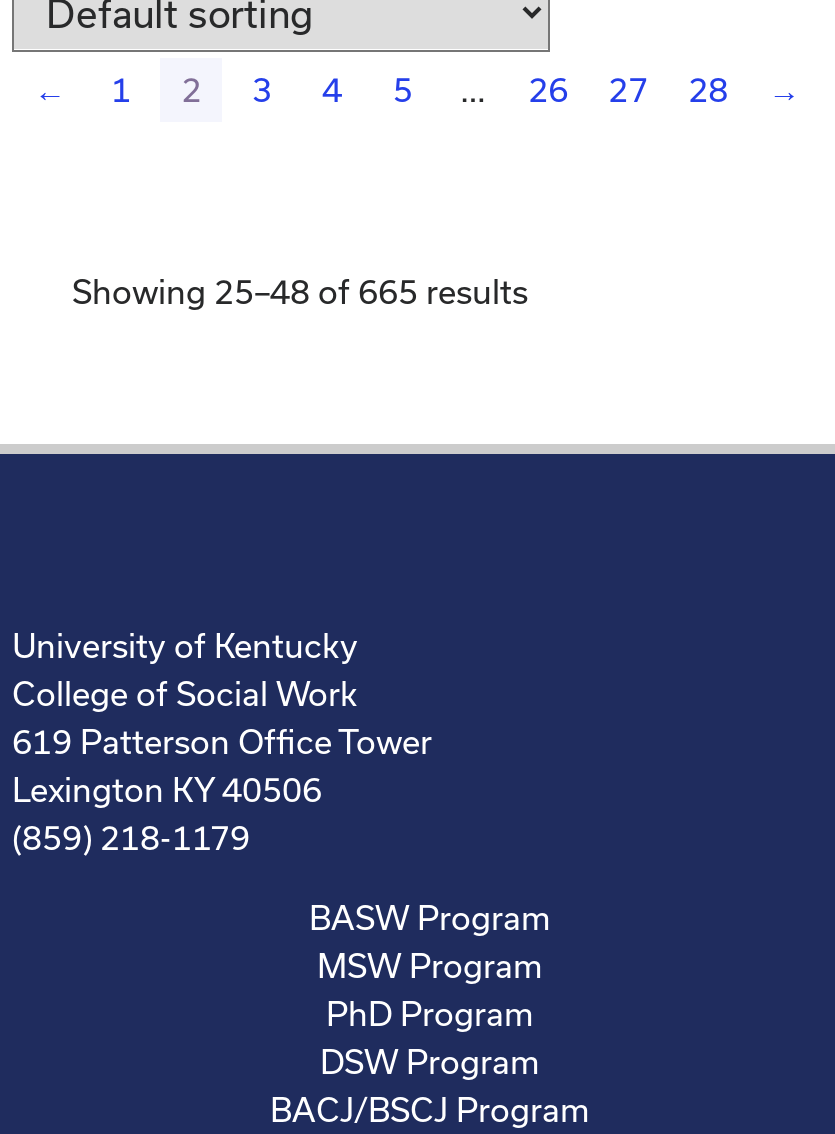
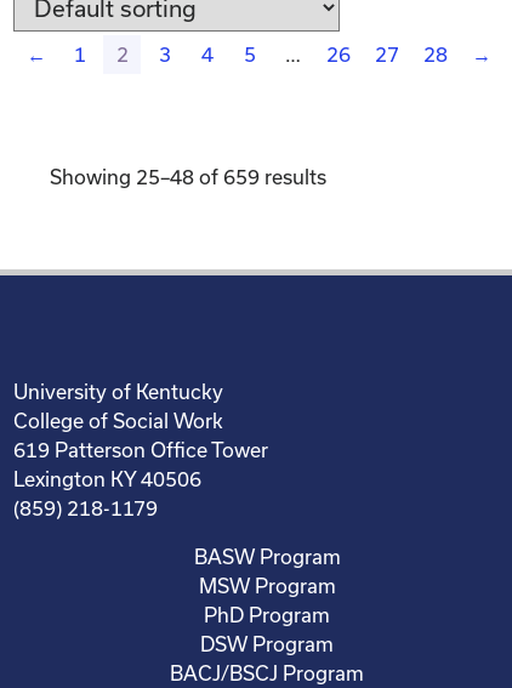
- Showing 25–48 of 665 results
+ Showing 25–48 of 659 results
